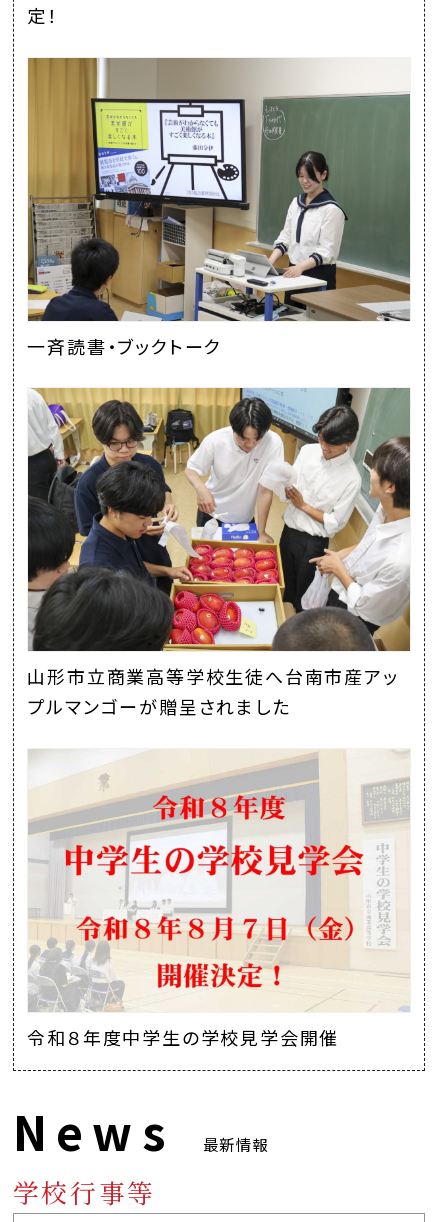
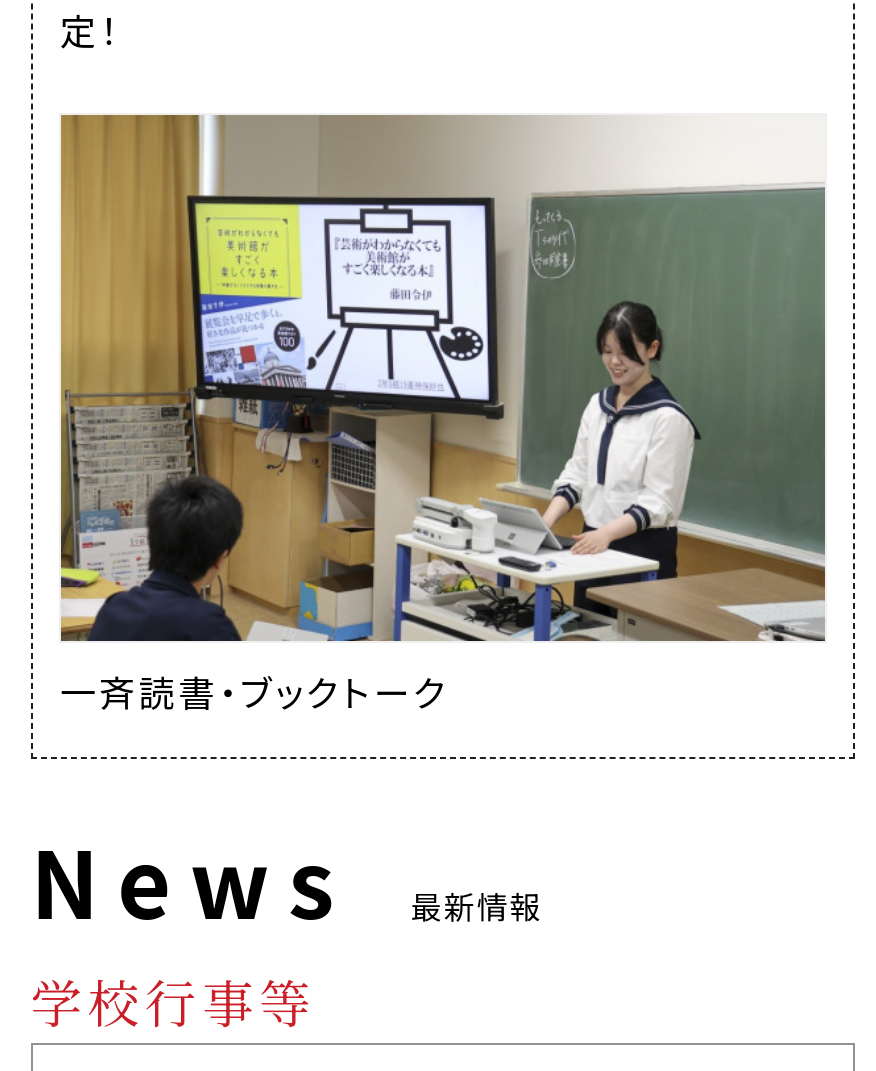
- [image]
- 山形市立商業高等学校生徒へ台南市産アッ
- プルマンゴーが贈呈されました

- [image]
- 令和８年度中学生の学校見学会開催
